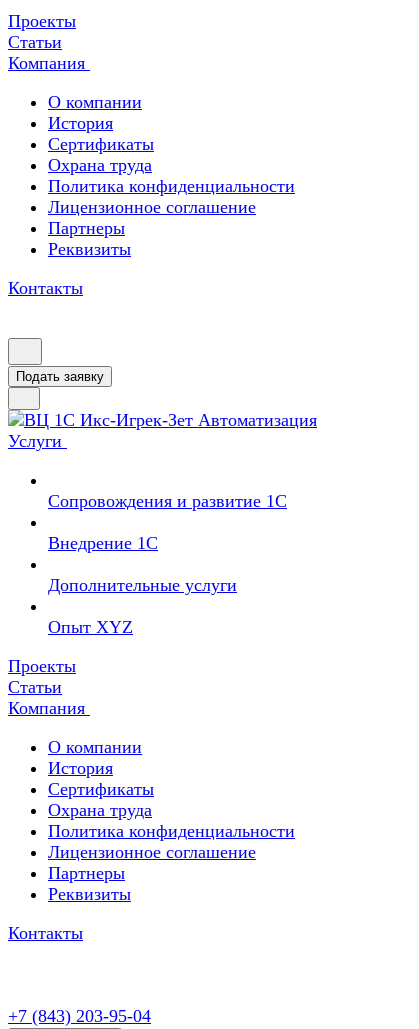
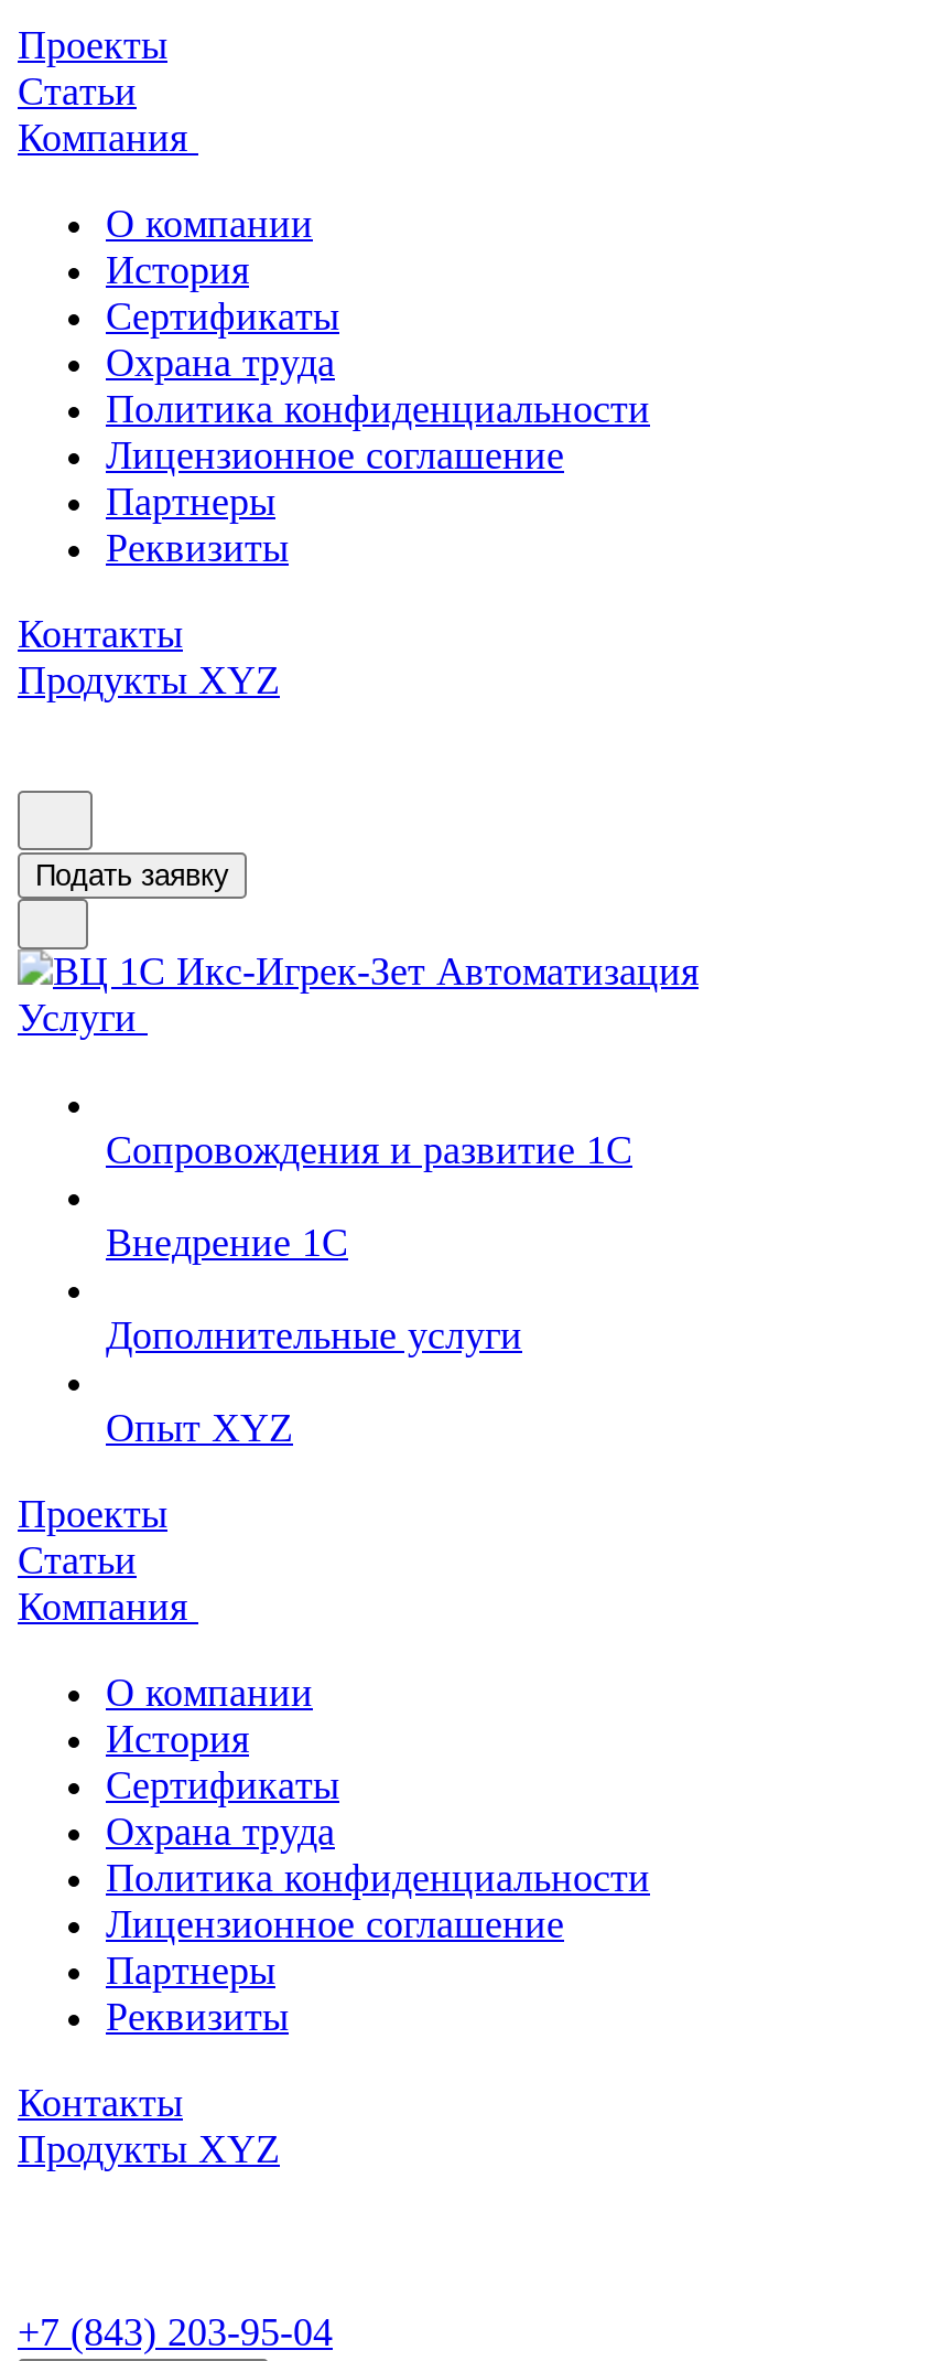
+ Продукты XYZ

+ Продукты XYZ
